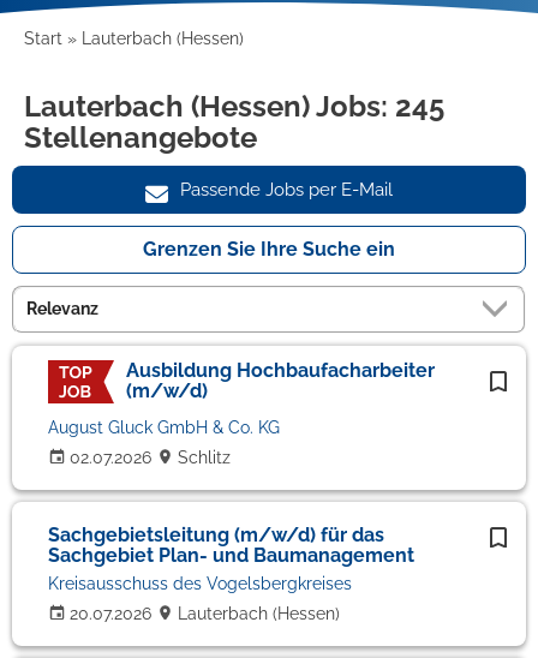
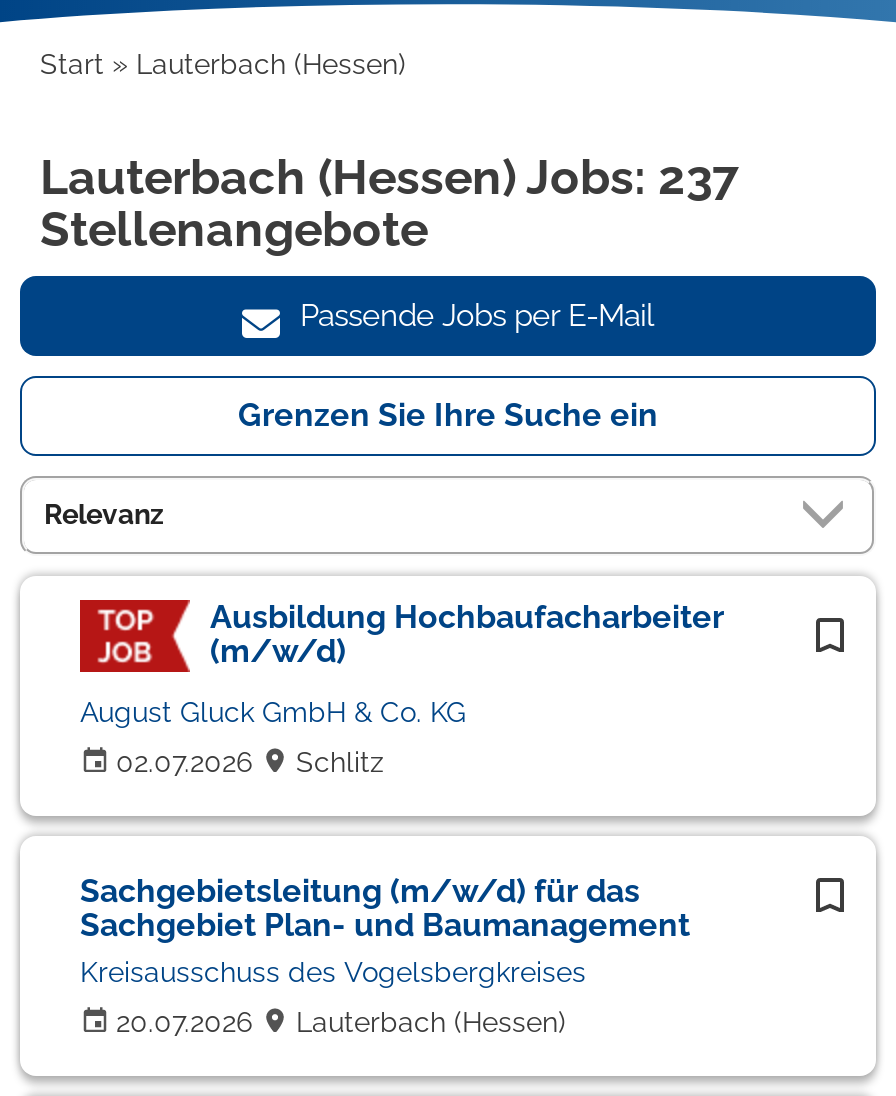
- Lauterbach (Hessen) Jobs: 245
+ Lauterbach (Hessen) Jobs: 237
